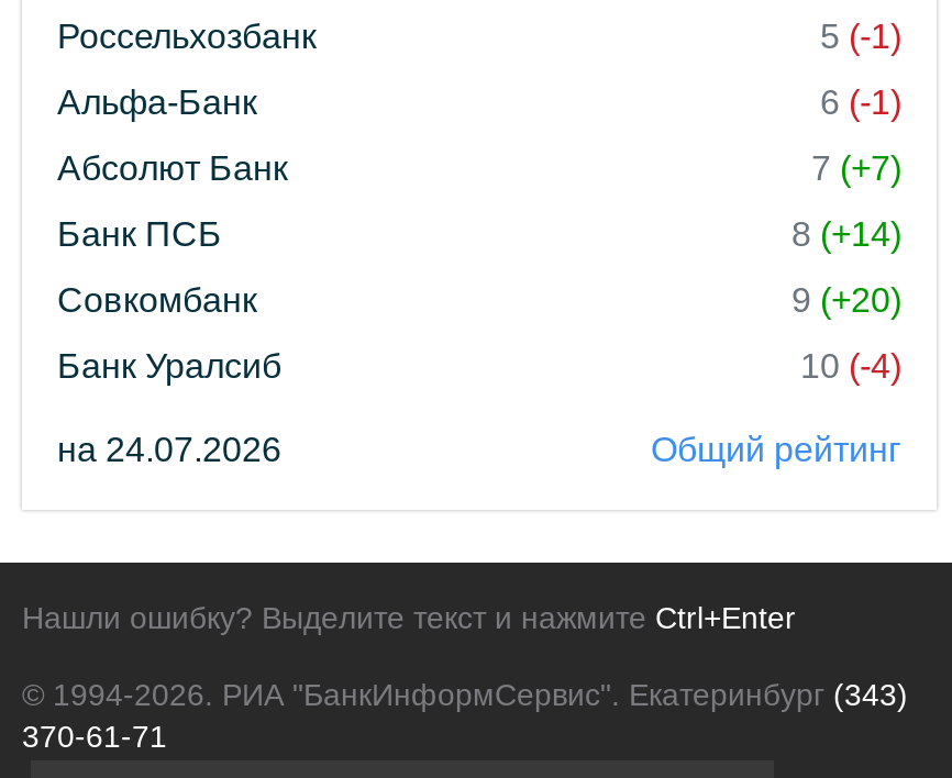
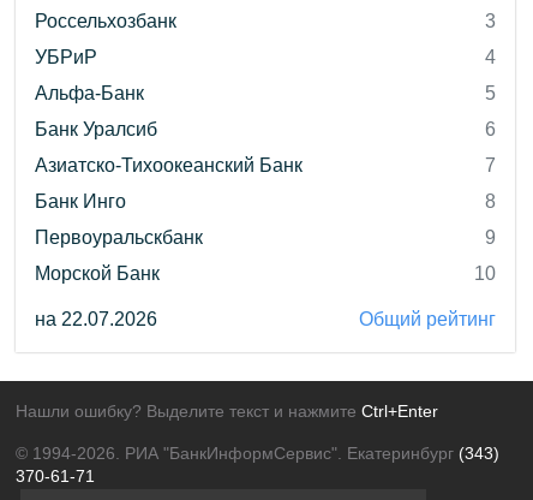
- 5 (-1)
+ 3
+ УБРиР
+ 4

- 6 (-1)
- Абсолют Банк
- 7 (+7)
- Банк ПСБ
- 8 (+14)
- Совкомбанк
- 9 (+20)
+ 5

- 10 (-4)
- на 24.07.2026
+ 6
+ Азиатско-Тихоокеанский Банк
+ 7
+ Банк Инго
+ 8
+ Первоуральскбанк
+ 9
+ Морской Банк
+ 10
+ на 22.07.2026

moved up: Банк Уралсиб
